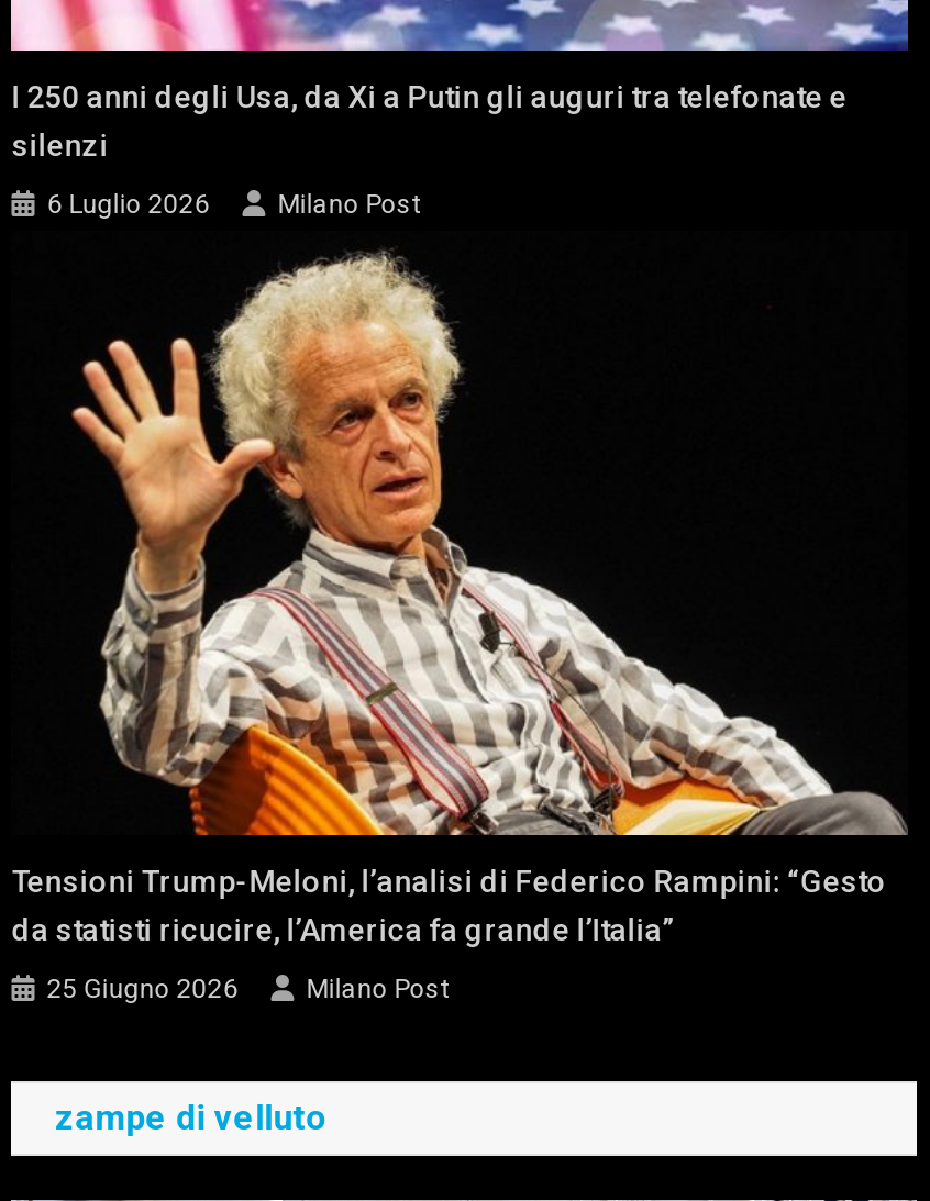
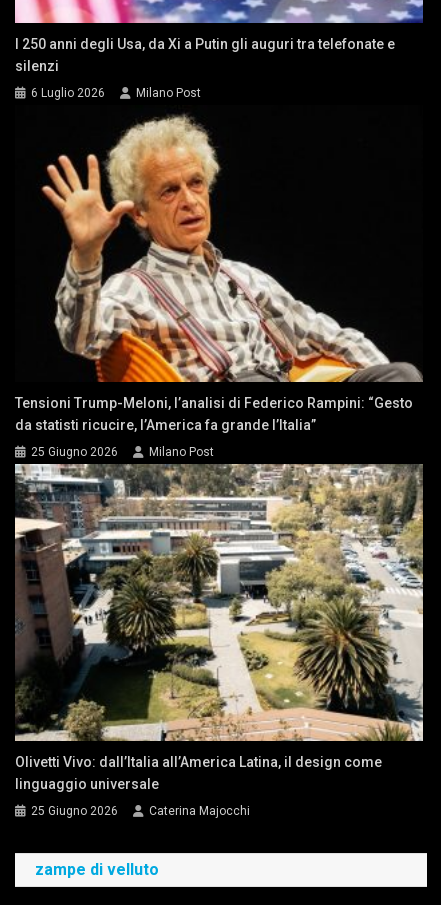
+ [image]
+ Olivetti Vivo: dall’Italia all’America Latina, il design come
+ linguaggio universale
+ 25 Giugno 2026
+ Caterina Majocchi
